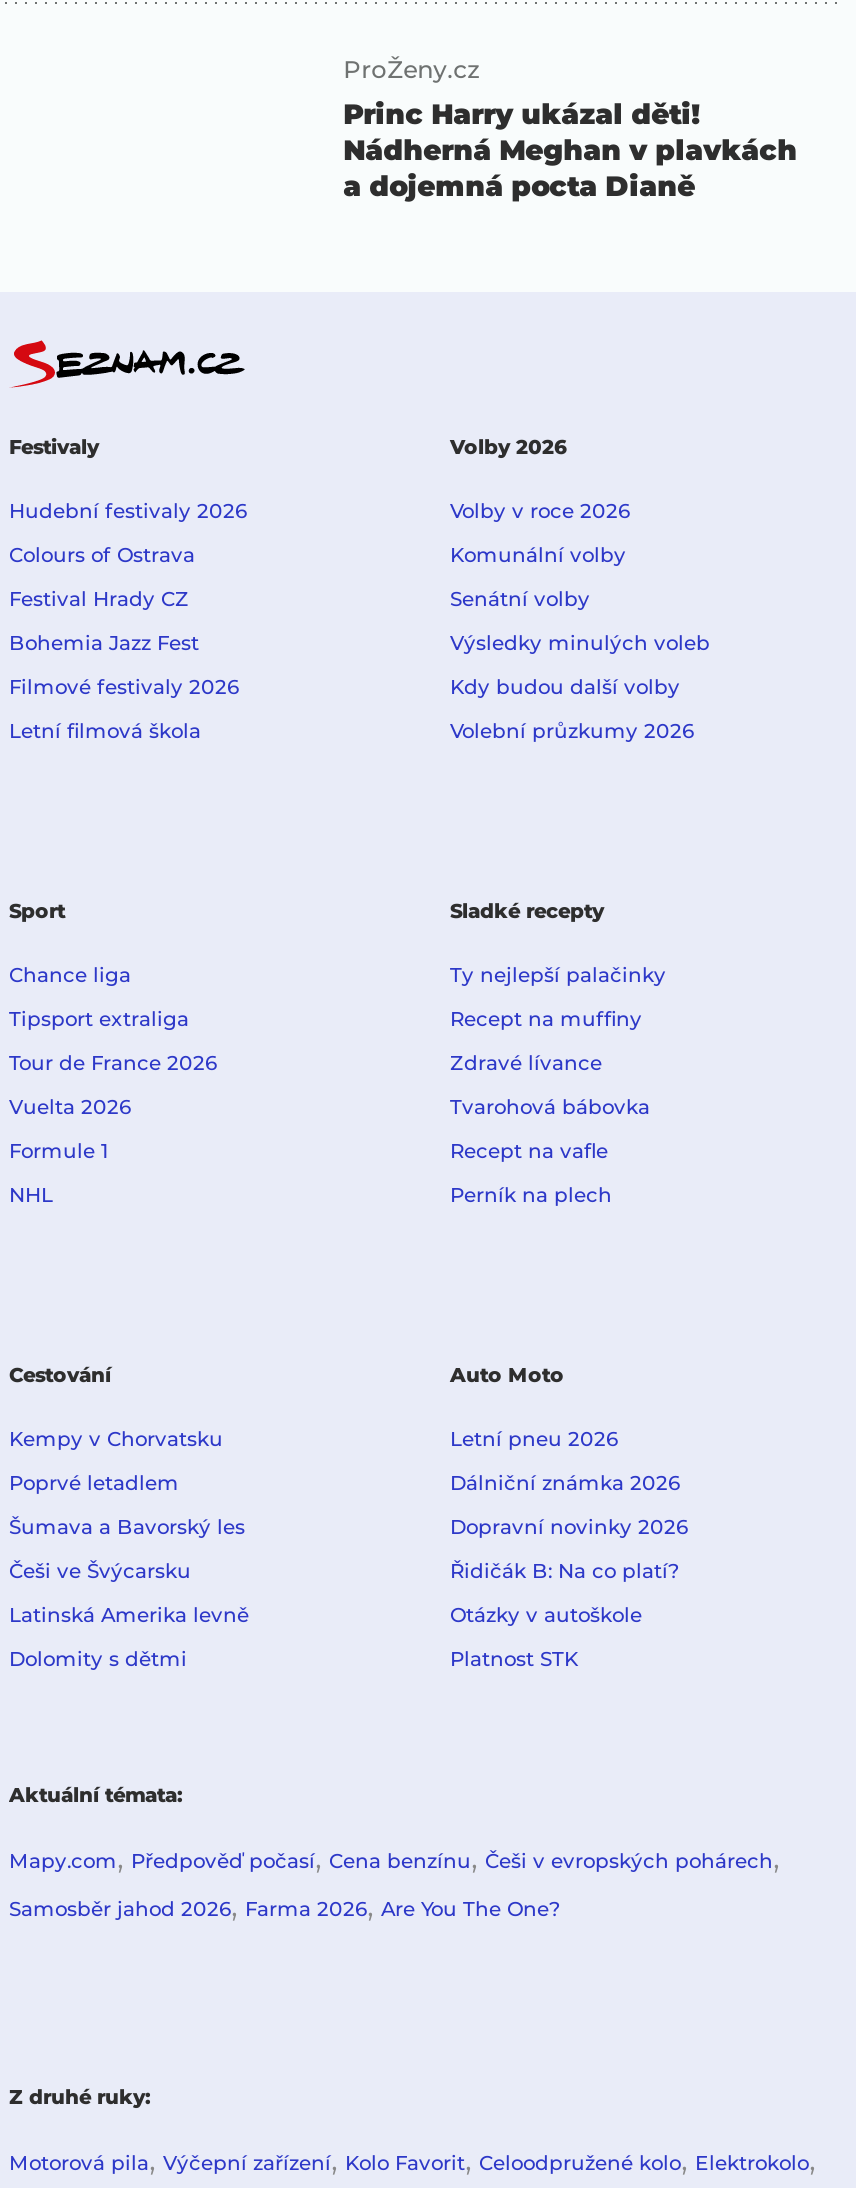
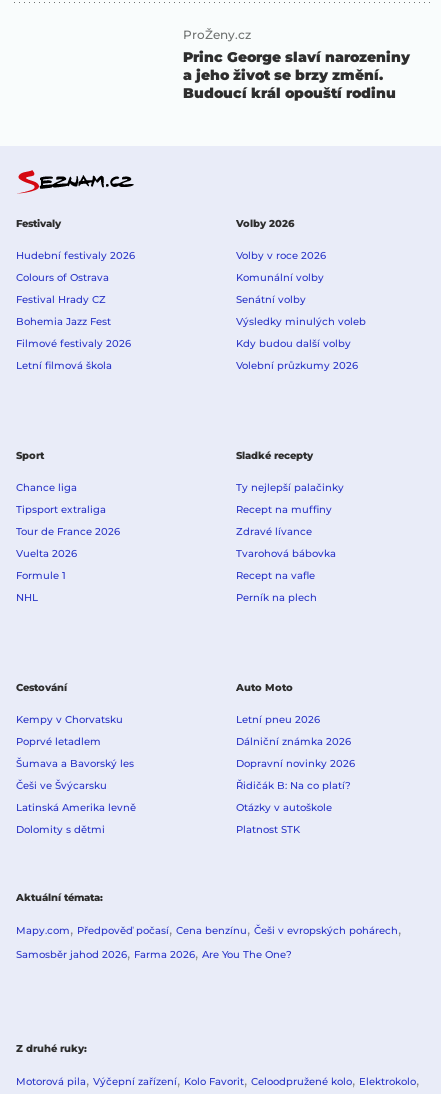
- Princ Harry ukázal děti!
- Nádherná Meghan v plavkách
- a dojemná pocta Dianě
+ Princ George slaví narozeniny
+ a jeho život se brzy změní.
+ Budoucí král opouští rodinu
